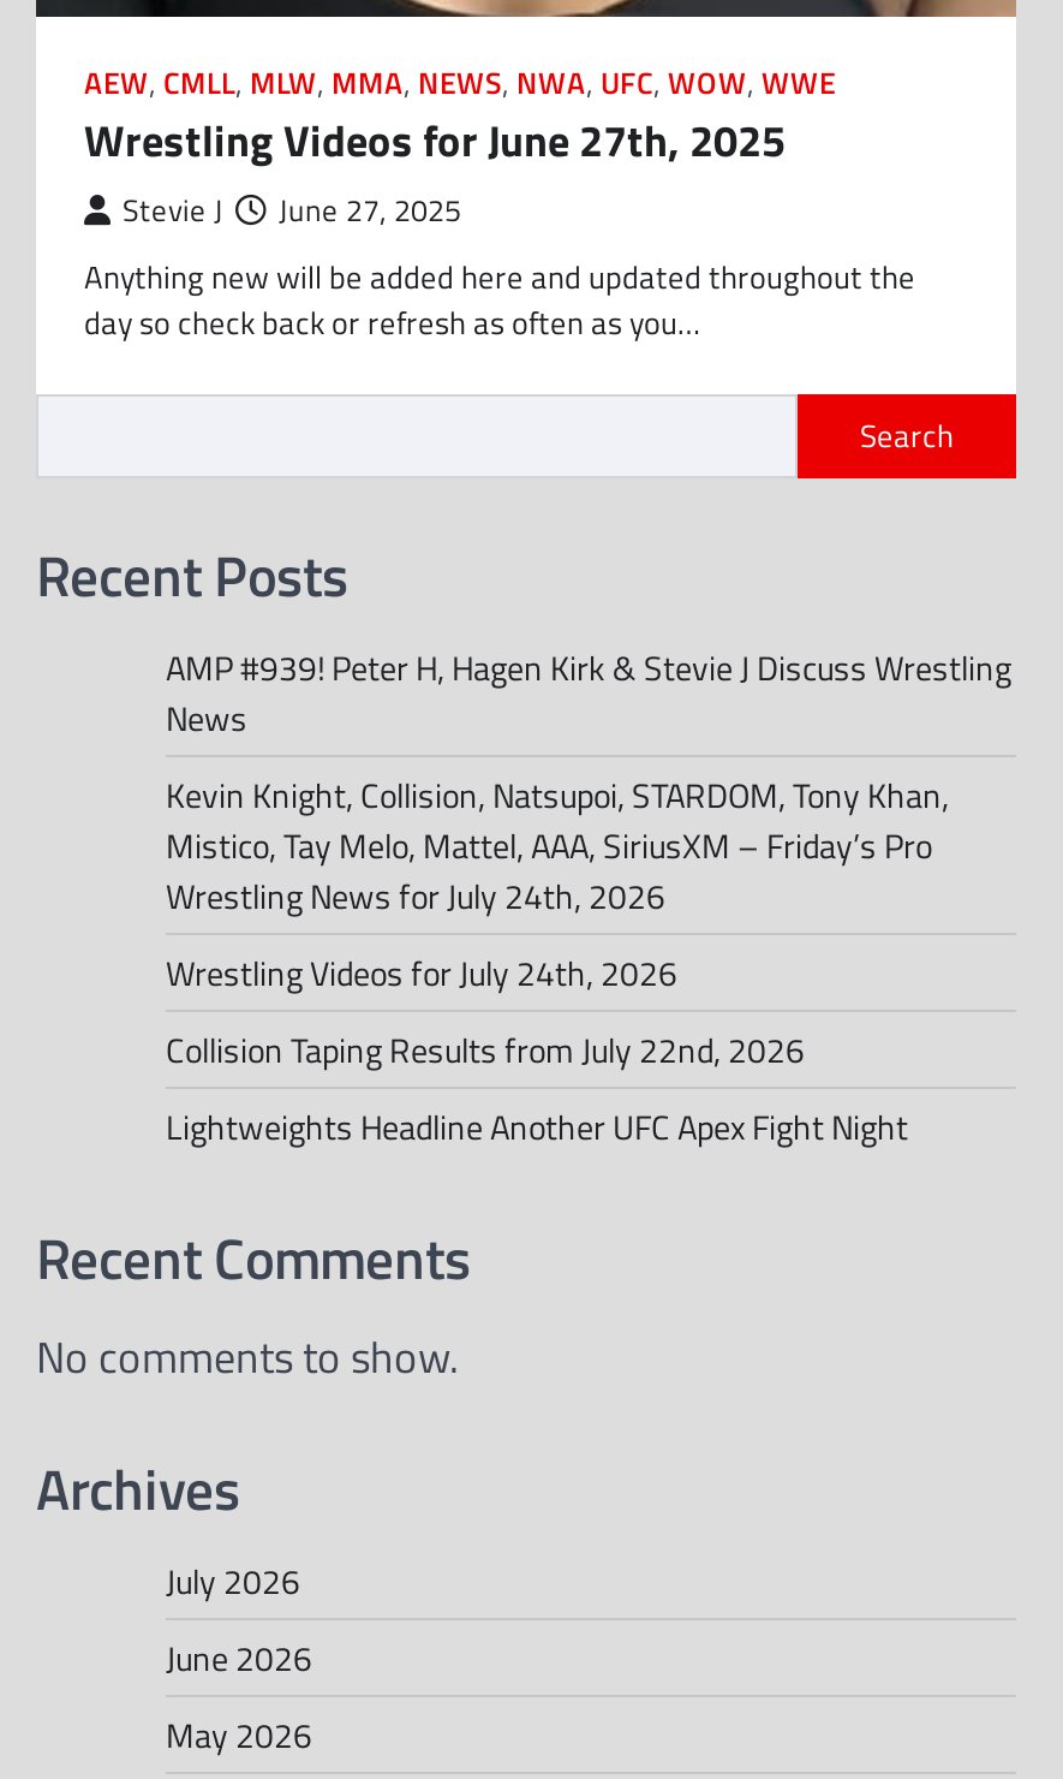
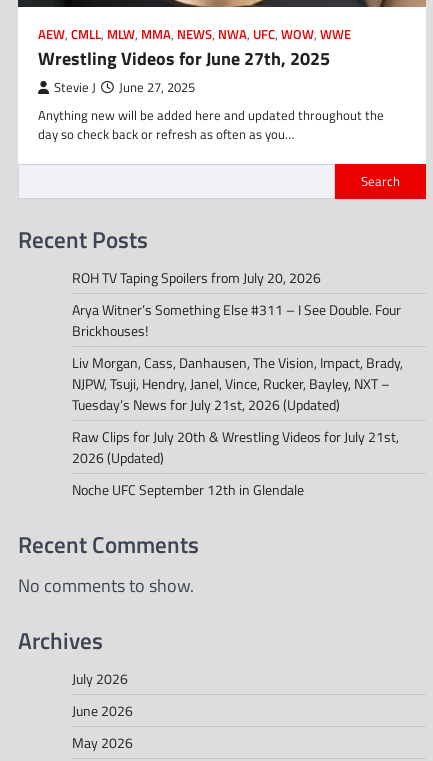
- AMP #939! Peter H, Hagen Kirk & Stevie J Discuss Wrestling
- News
+ ROH TV Taping Spoilers from July 20, 2026

- Kevin Knight, Collision, Natsupoi, STARDOM, Tony Khan,
- Mistico, Tay Melo, Mattel, AAA, SiriusXM – Friday’s Pro
- Wrestling News for July 24th, 2026
+ Arya Witner’s Something Else #311 – I See Double. Four
+ Brickhouses!

- Wrestling Videos for July 24th, 2026
+ Liv Morgan, Cass, Danhausen, The Vision, Impact, Brady,
+ NJPW, Tsuji, Hendry, Janel, Vince, Rucker, Bayley, NXT –
+ Tuesday’s News for July 21st, 2026 (Updated)

- Collision Taping Results from July 22nd, 2026
+ Raw Clips for July 20th & Wrestling Videos for July 21st,
+ 2026 (Updated)

- Lightweights Headline Another UFC Apex Fight Night
+ Noche UFC September 12th in Glendale
